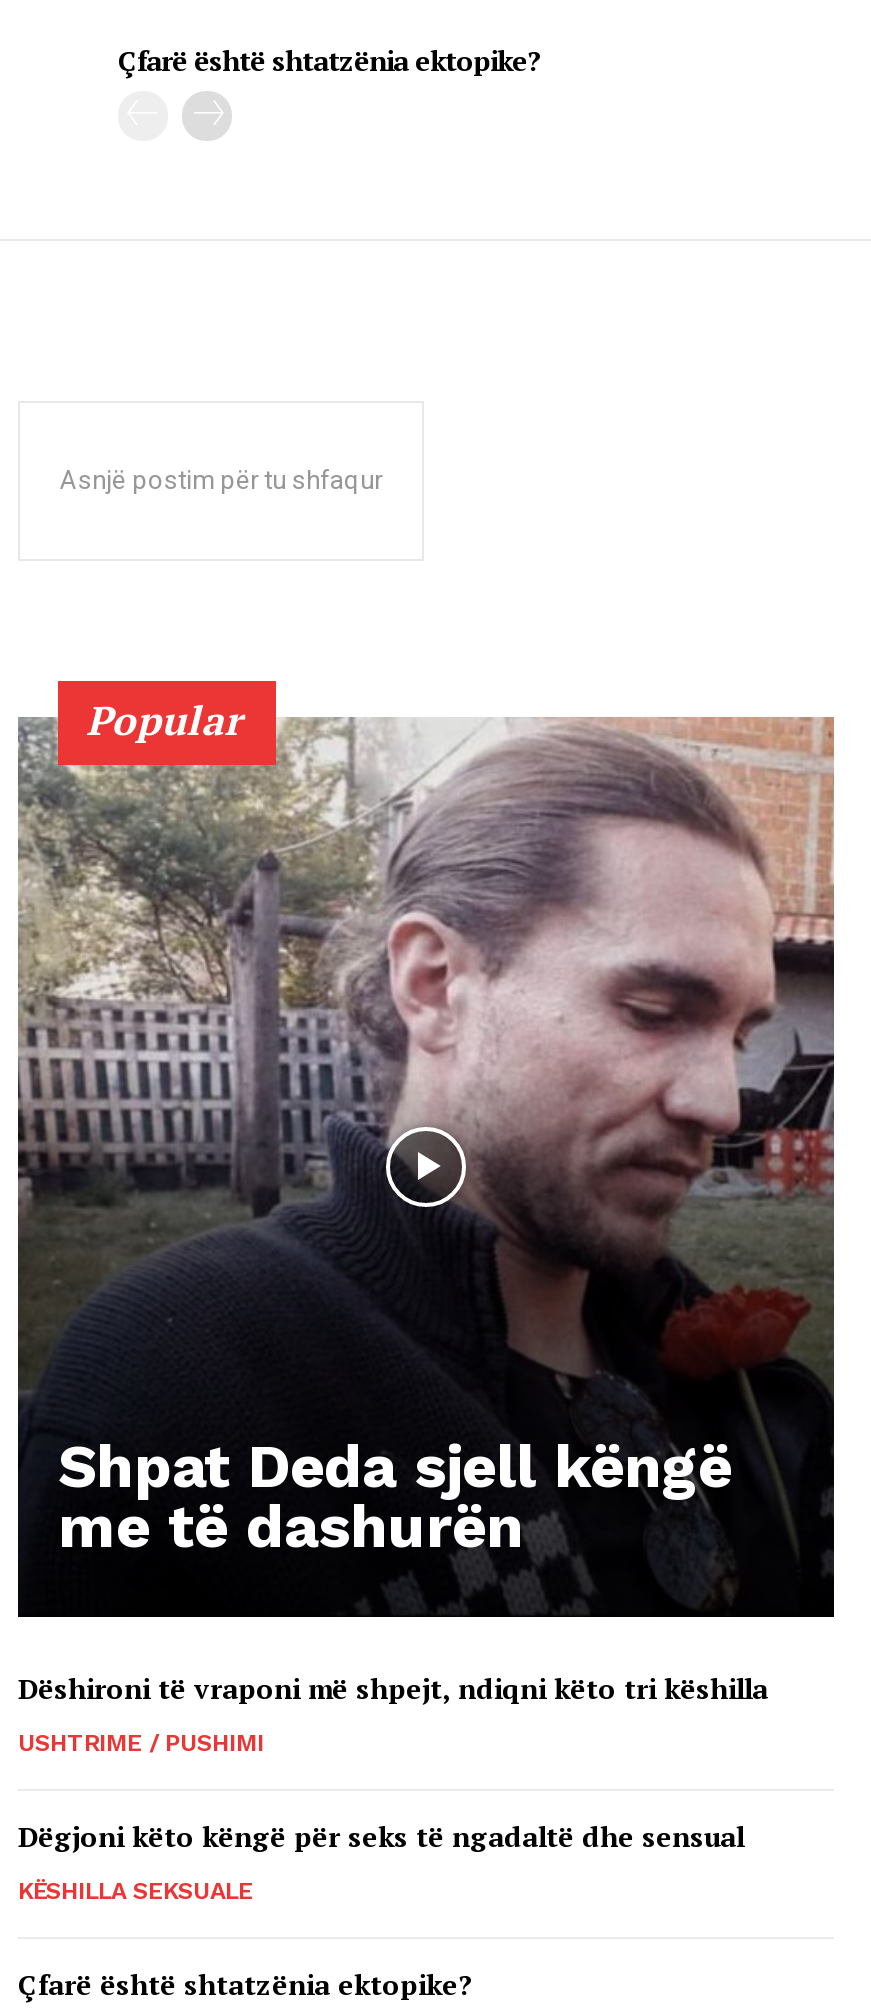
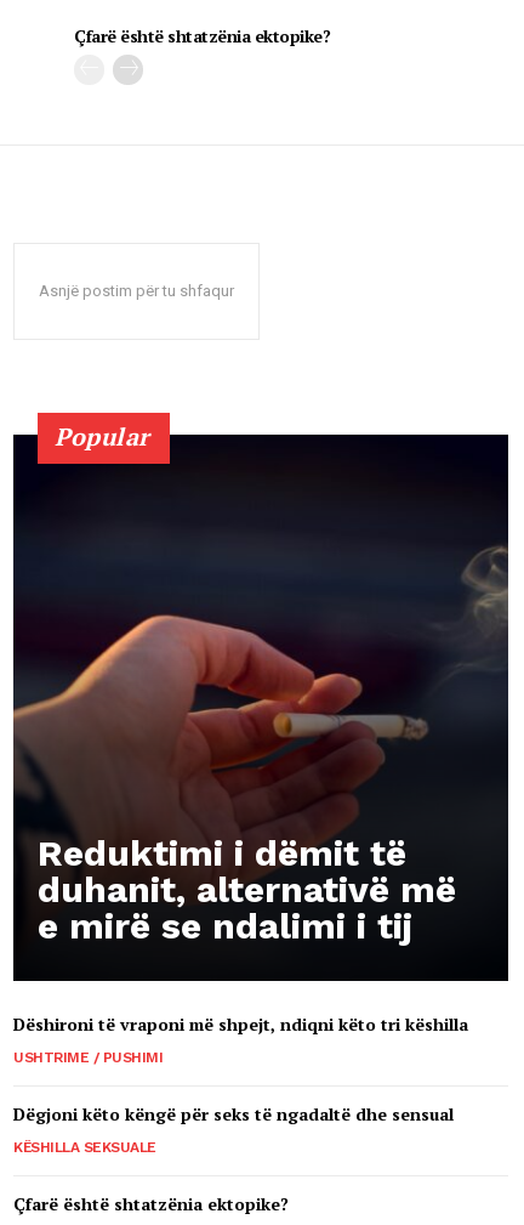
- [image]
- Shpat Deda sjell këngë
- me të dashurën
+ [image]
+ Reduktimi i dëmit të
+ duhanit, alternativë më
+ e mirë se ndalimi i tij
